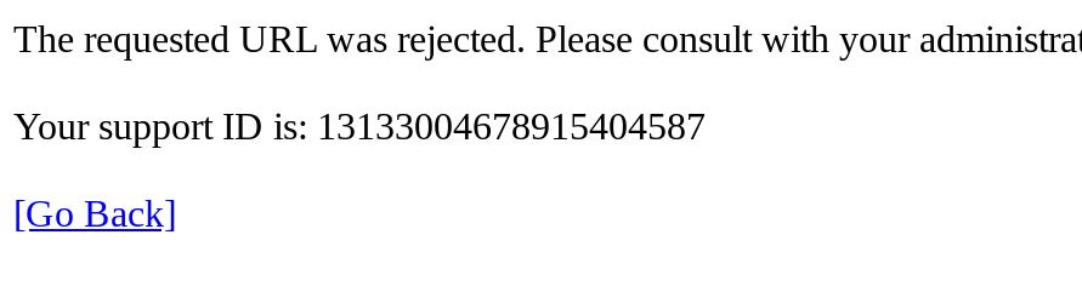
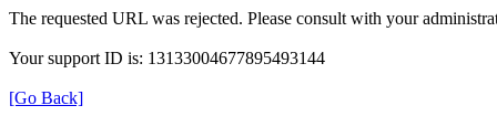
- Your support ID is: 13133004678915404587
+ Your support ID is: 13133004677895493144
